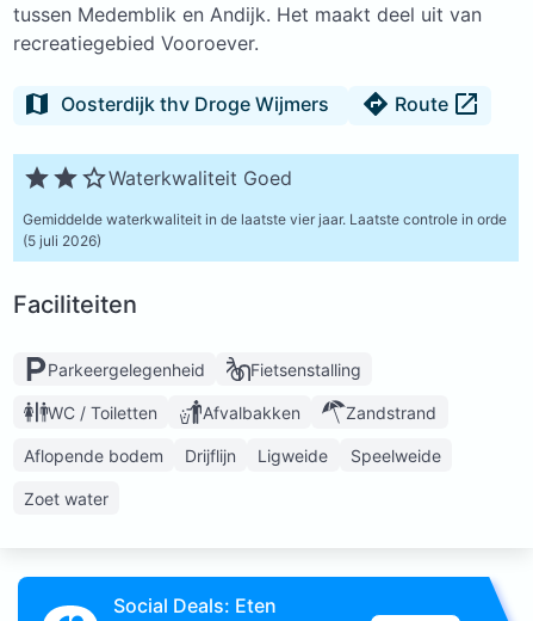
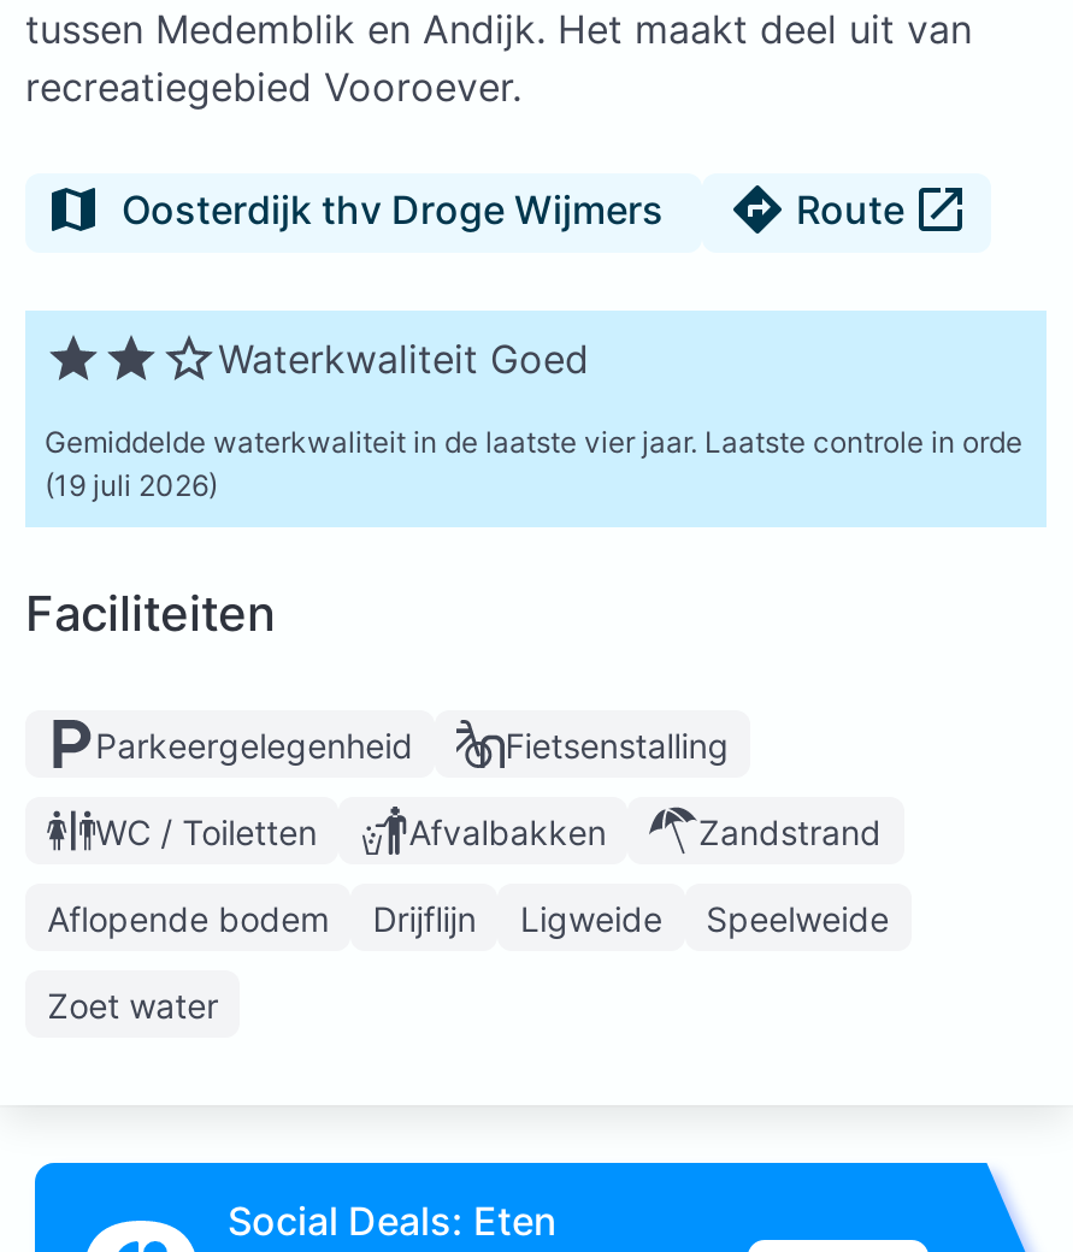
- (5 juli 2026)
+ (19 juli 2026)
